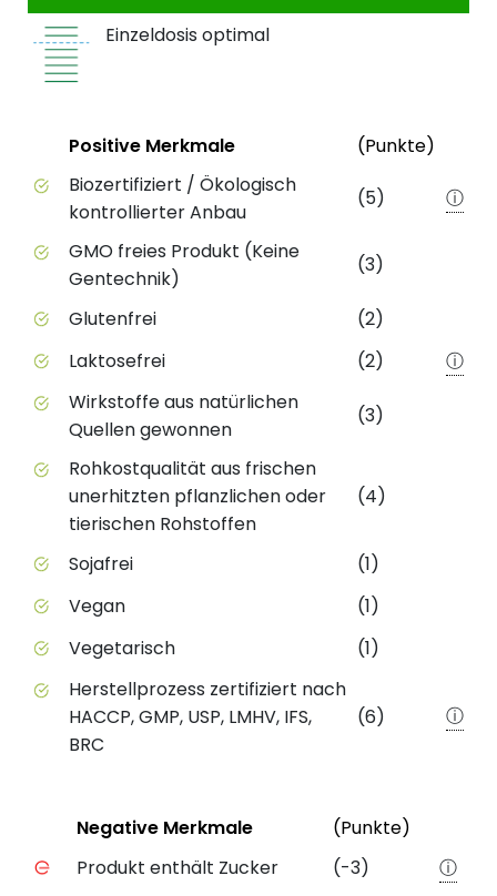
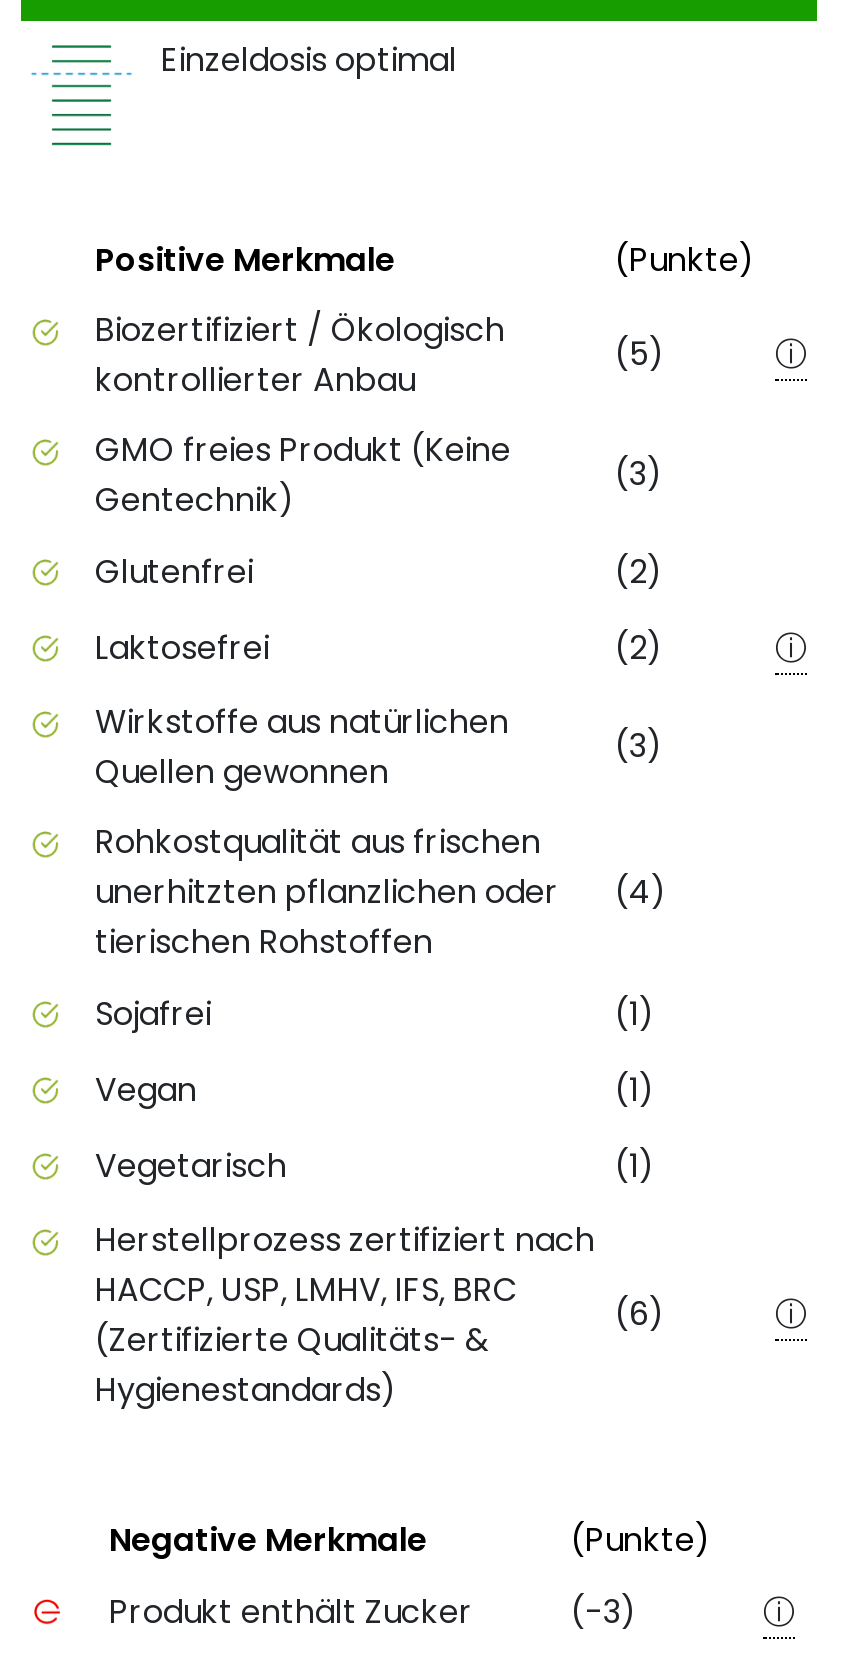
- HACCP, GMP, USP, LMHV, IFS,
- BRC
+ HACCP, USP, LMHV, IFS, BRC
+ (Zertifizierte Qualitäts- &
+ Hygienestandards)
